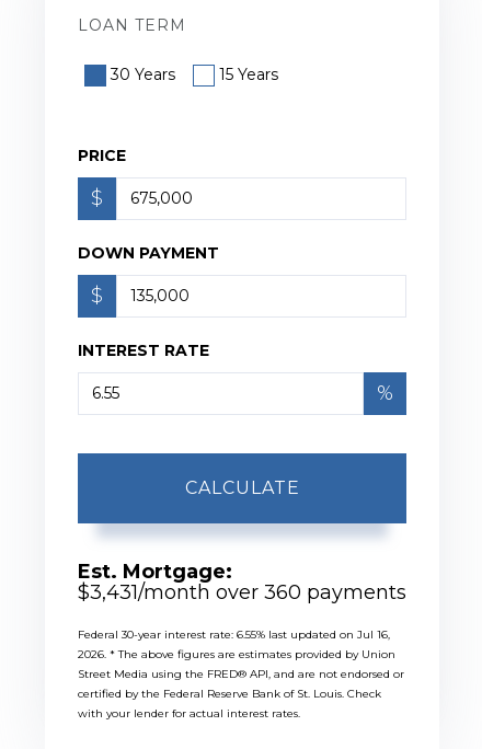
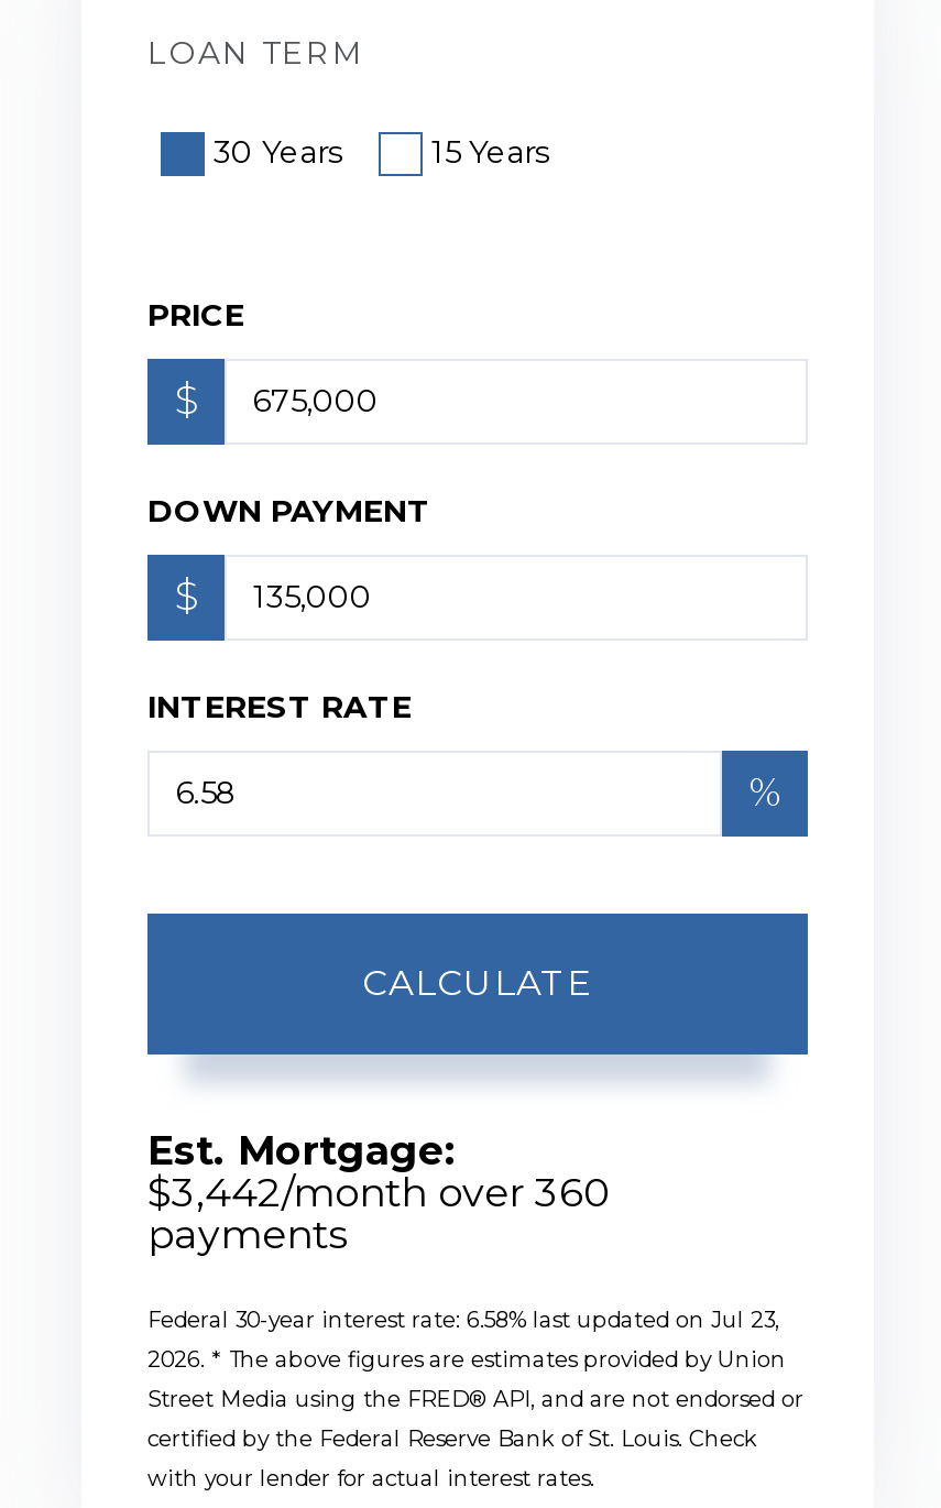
- $3,431/month over 360 payments
+ $3,442/month over 360
+ payments

- Federal 30-year interest rate: 6.55% last updated on Jul 16,
+ Federal 30-year interest rate: 6.58% last updated on Jul 23,
